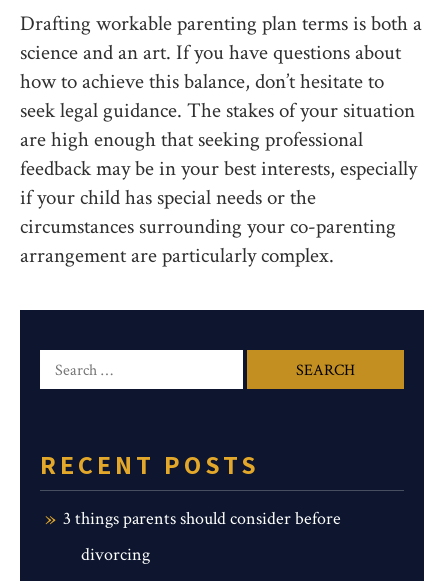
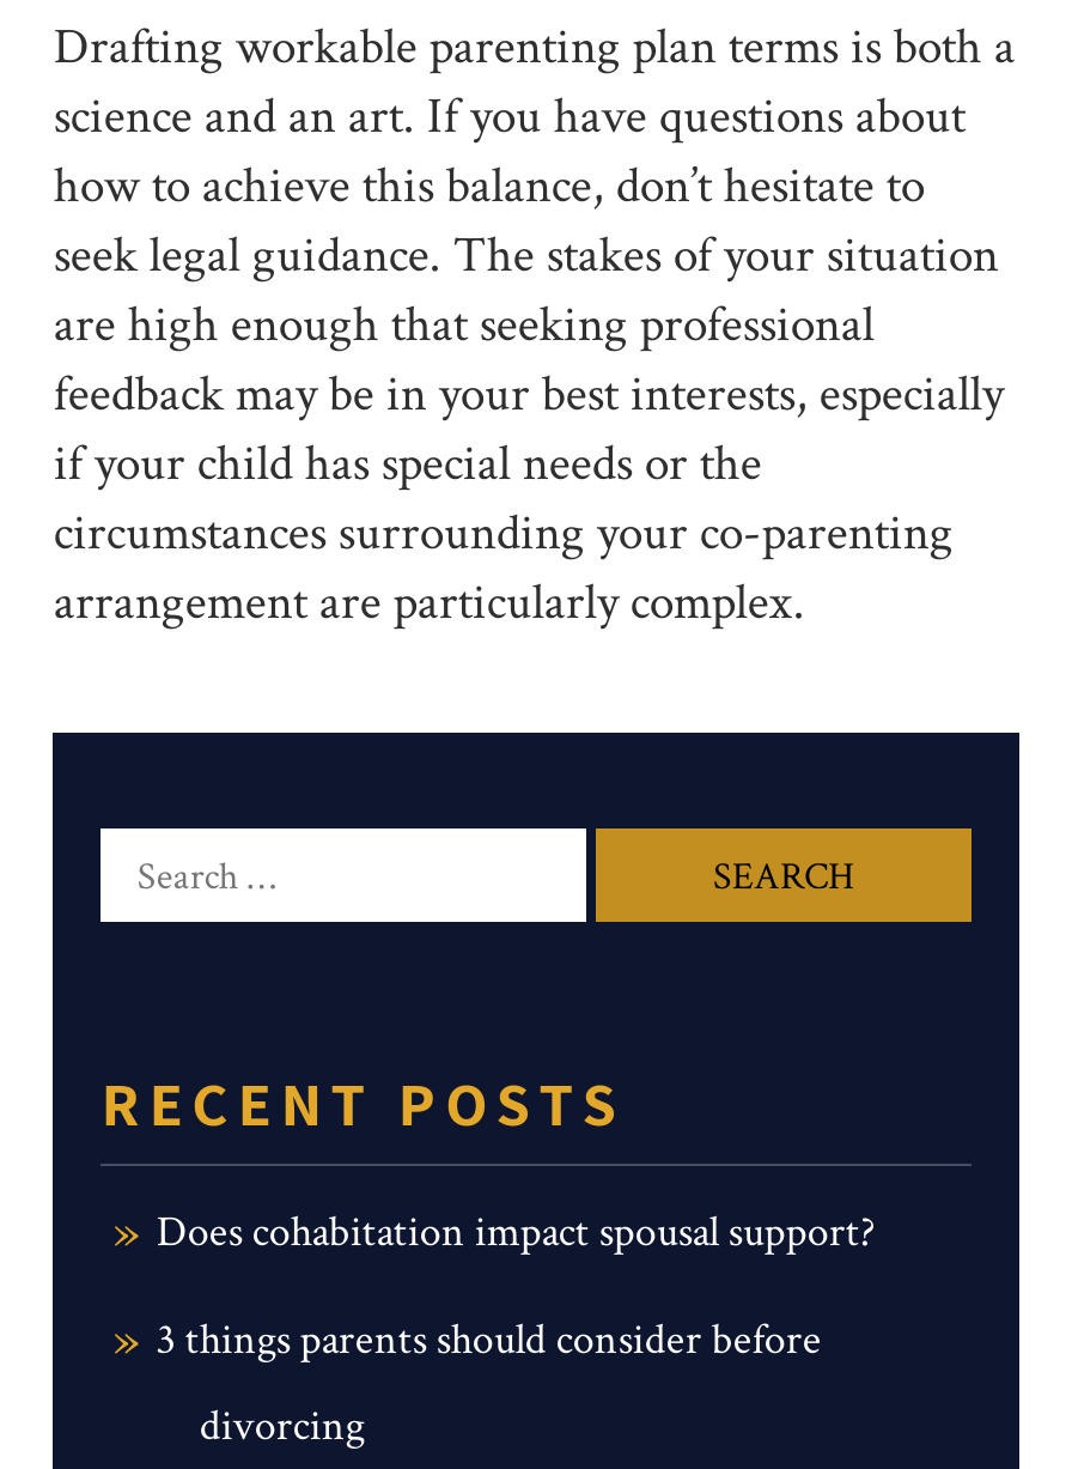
+ Does cohabitation impact spousal support?
